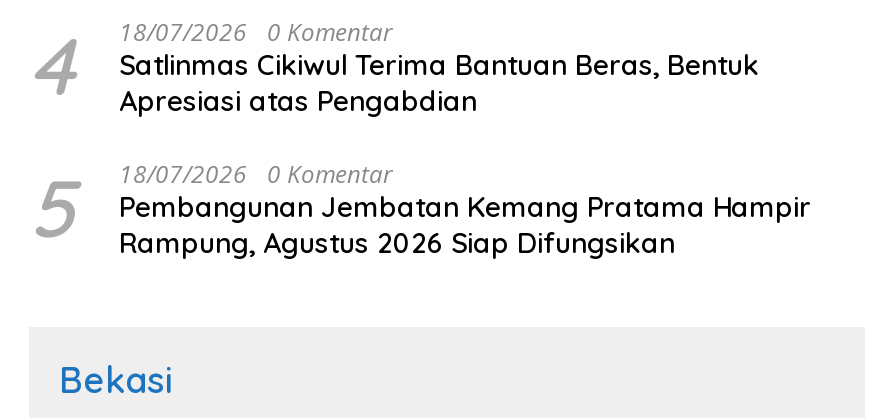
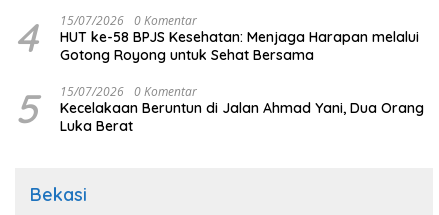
- 18/07/2026 0 Komentar
- Satlinmas Cikiwul Terima Bantuan Beras, Bentuk
- Apresiasi atas Pengabdian
+ 15/07/2026 0 Komentar
+ HUT ke-58 BPJS Kesehatan: Menjaga Harapan melalui
+ Gotong Royong untuk Sehat Bersama

- 18/07/2026 0 Komentar
- Pembangunan Jembatan Kemang Pratama Hampir
- Rampung, Agustus 2026 Siap Difungsikan
+ 15/07/2026 0 Komentar
+ Kecelakaan Beruntun di Jalan Ahmad Yani, Dua Orang
+ Luka Berat
